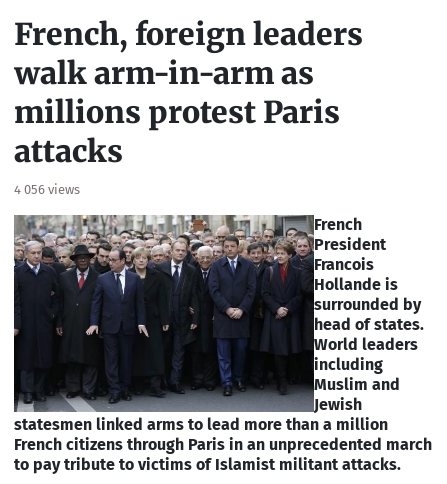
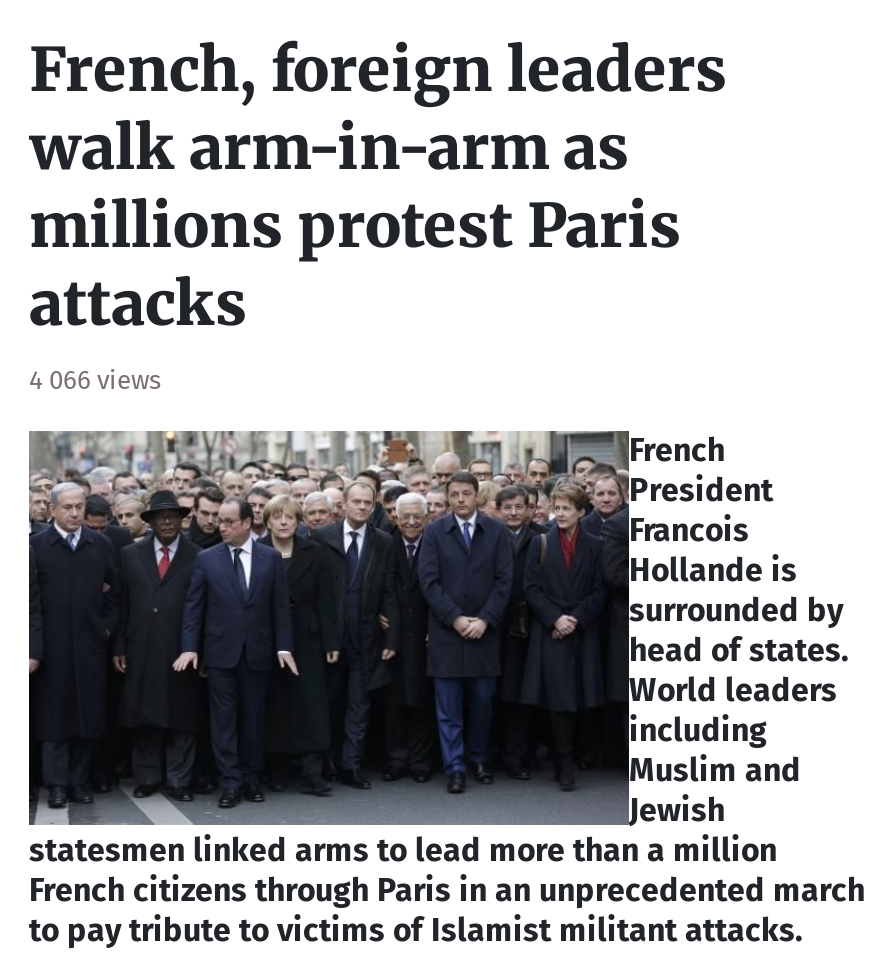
- 4 056 views
+ 4 066 views
